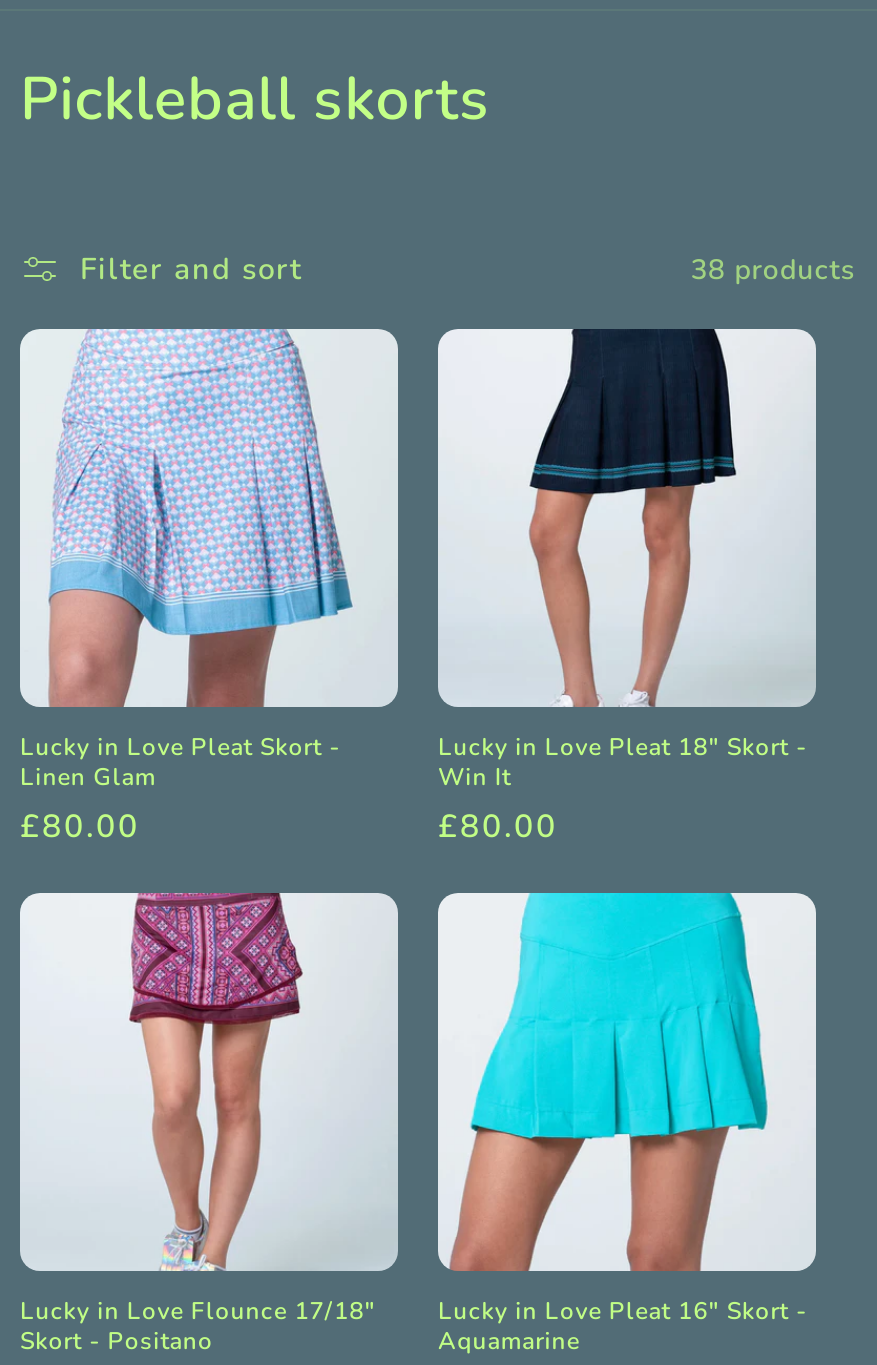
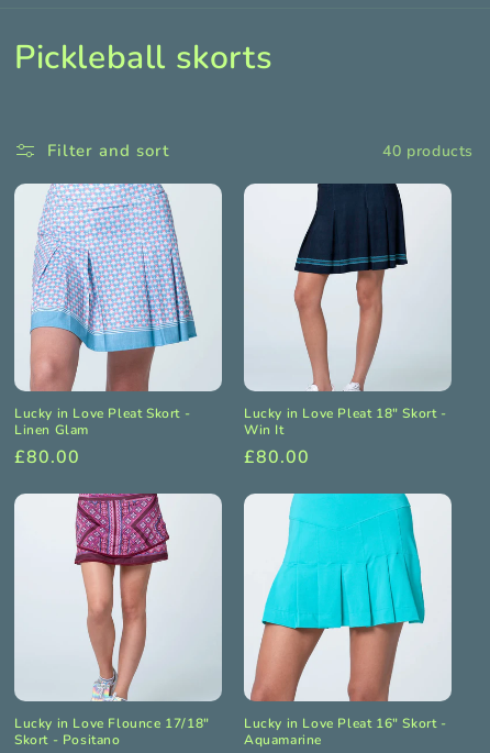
- 38 products
+ 40 products
